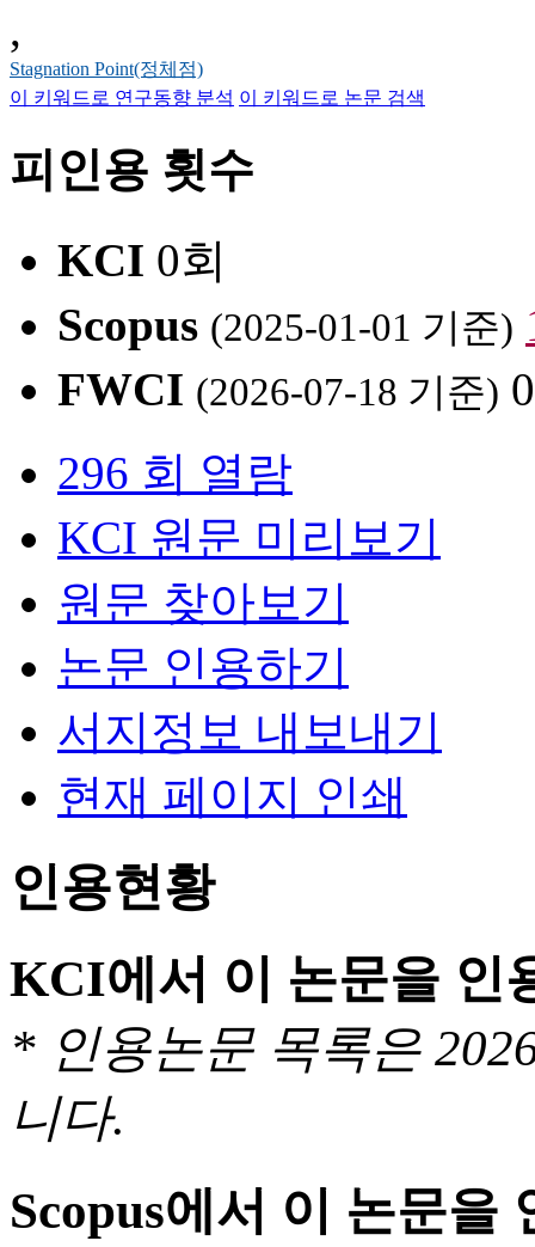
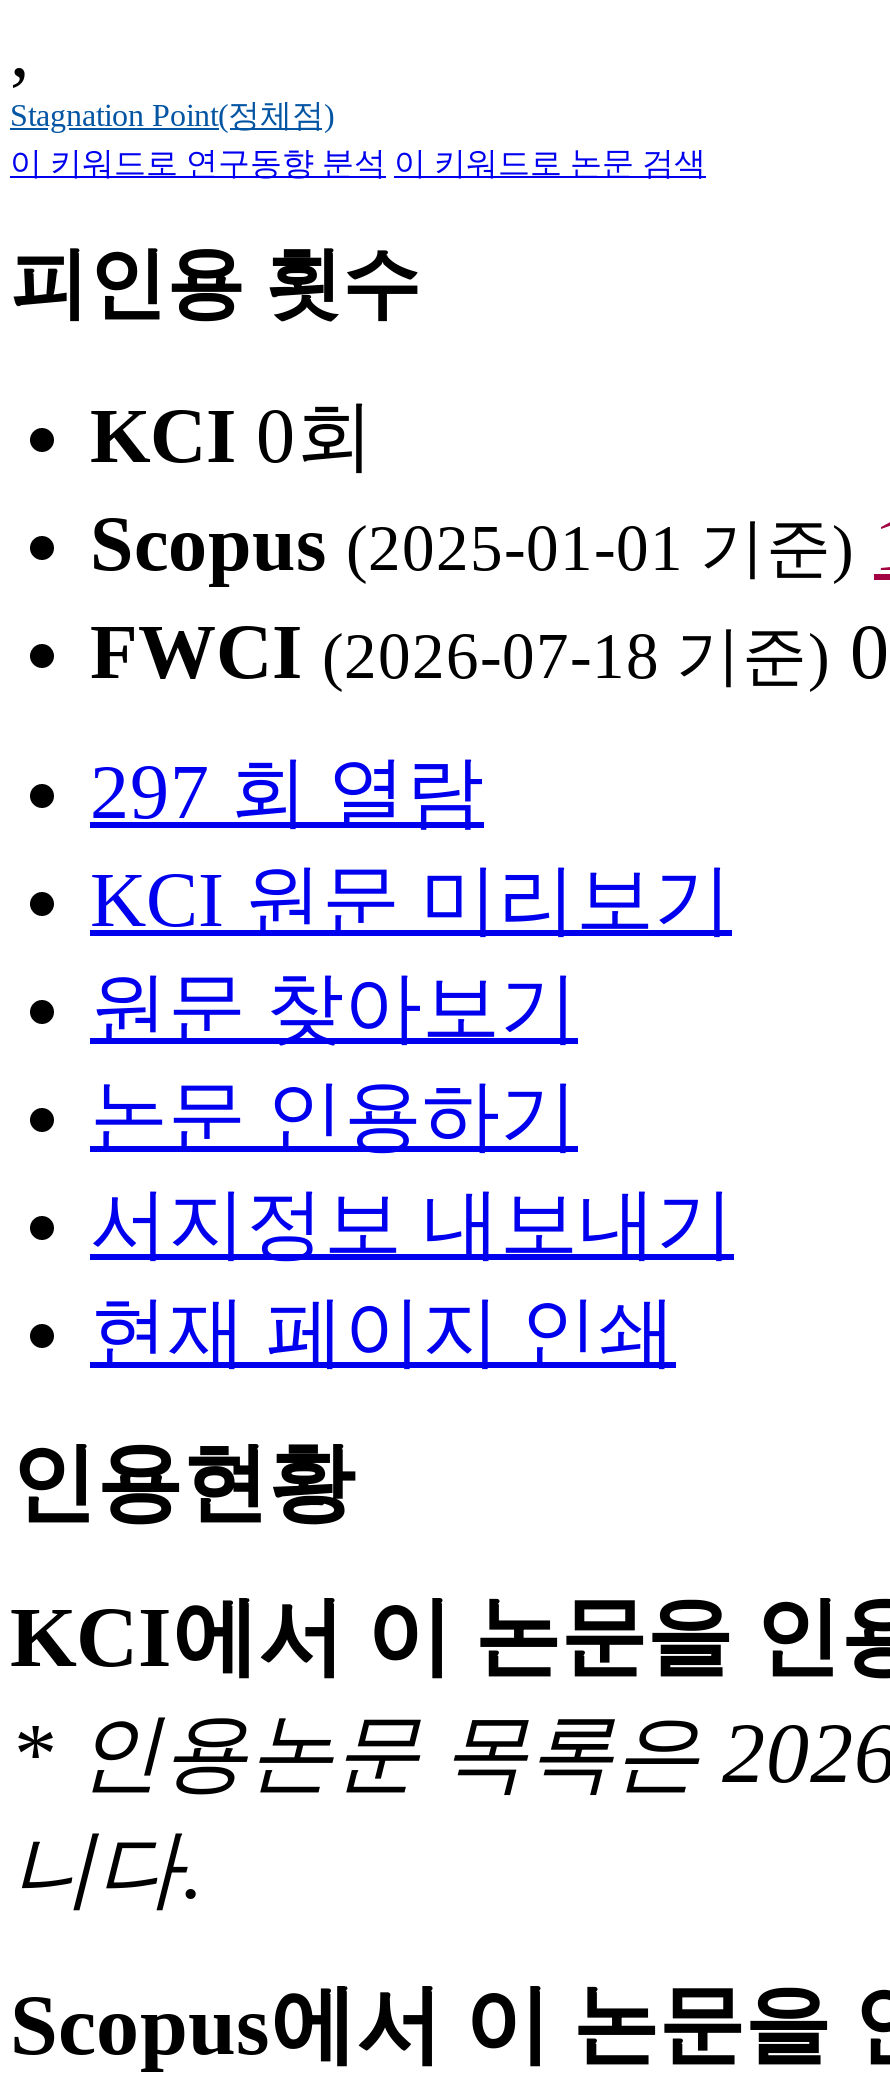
- 296 회 열람
+ 297 회 열람
